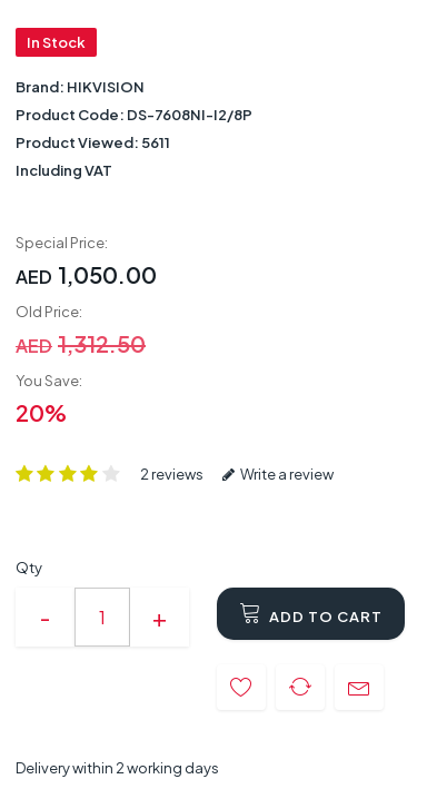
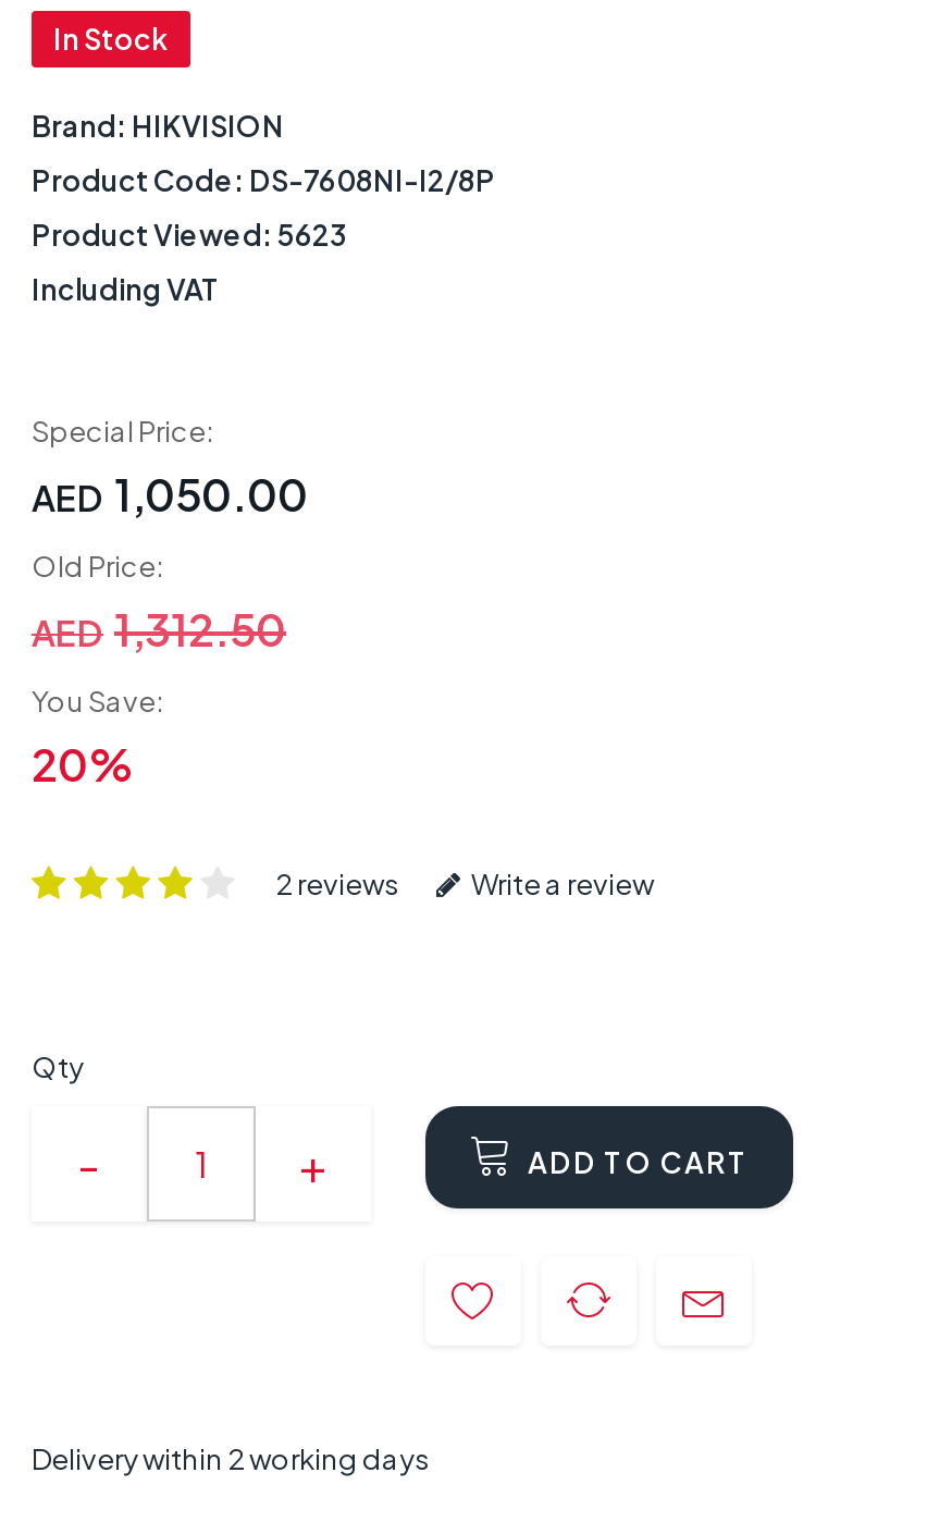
- Product Viewed: 5611
+ Product Viewed: 5623
